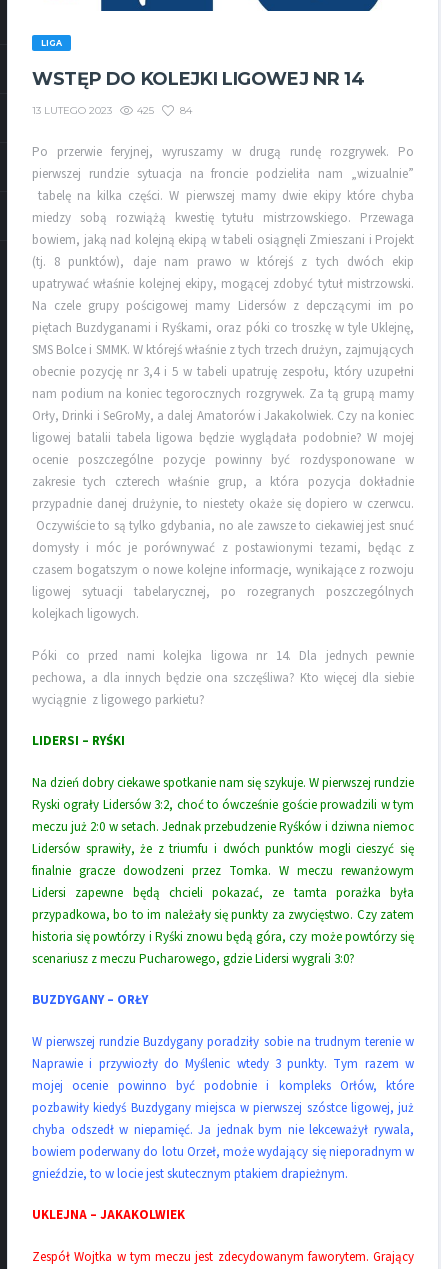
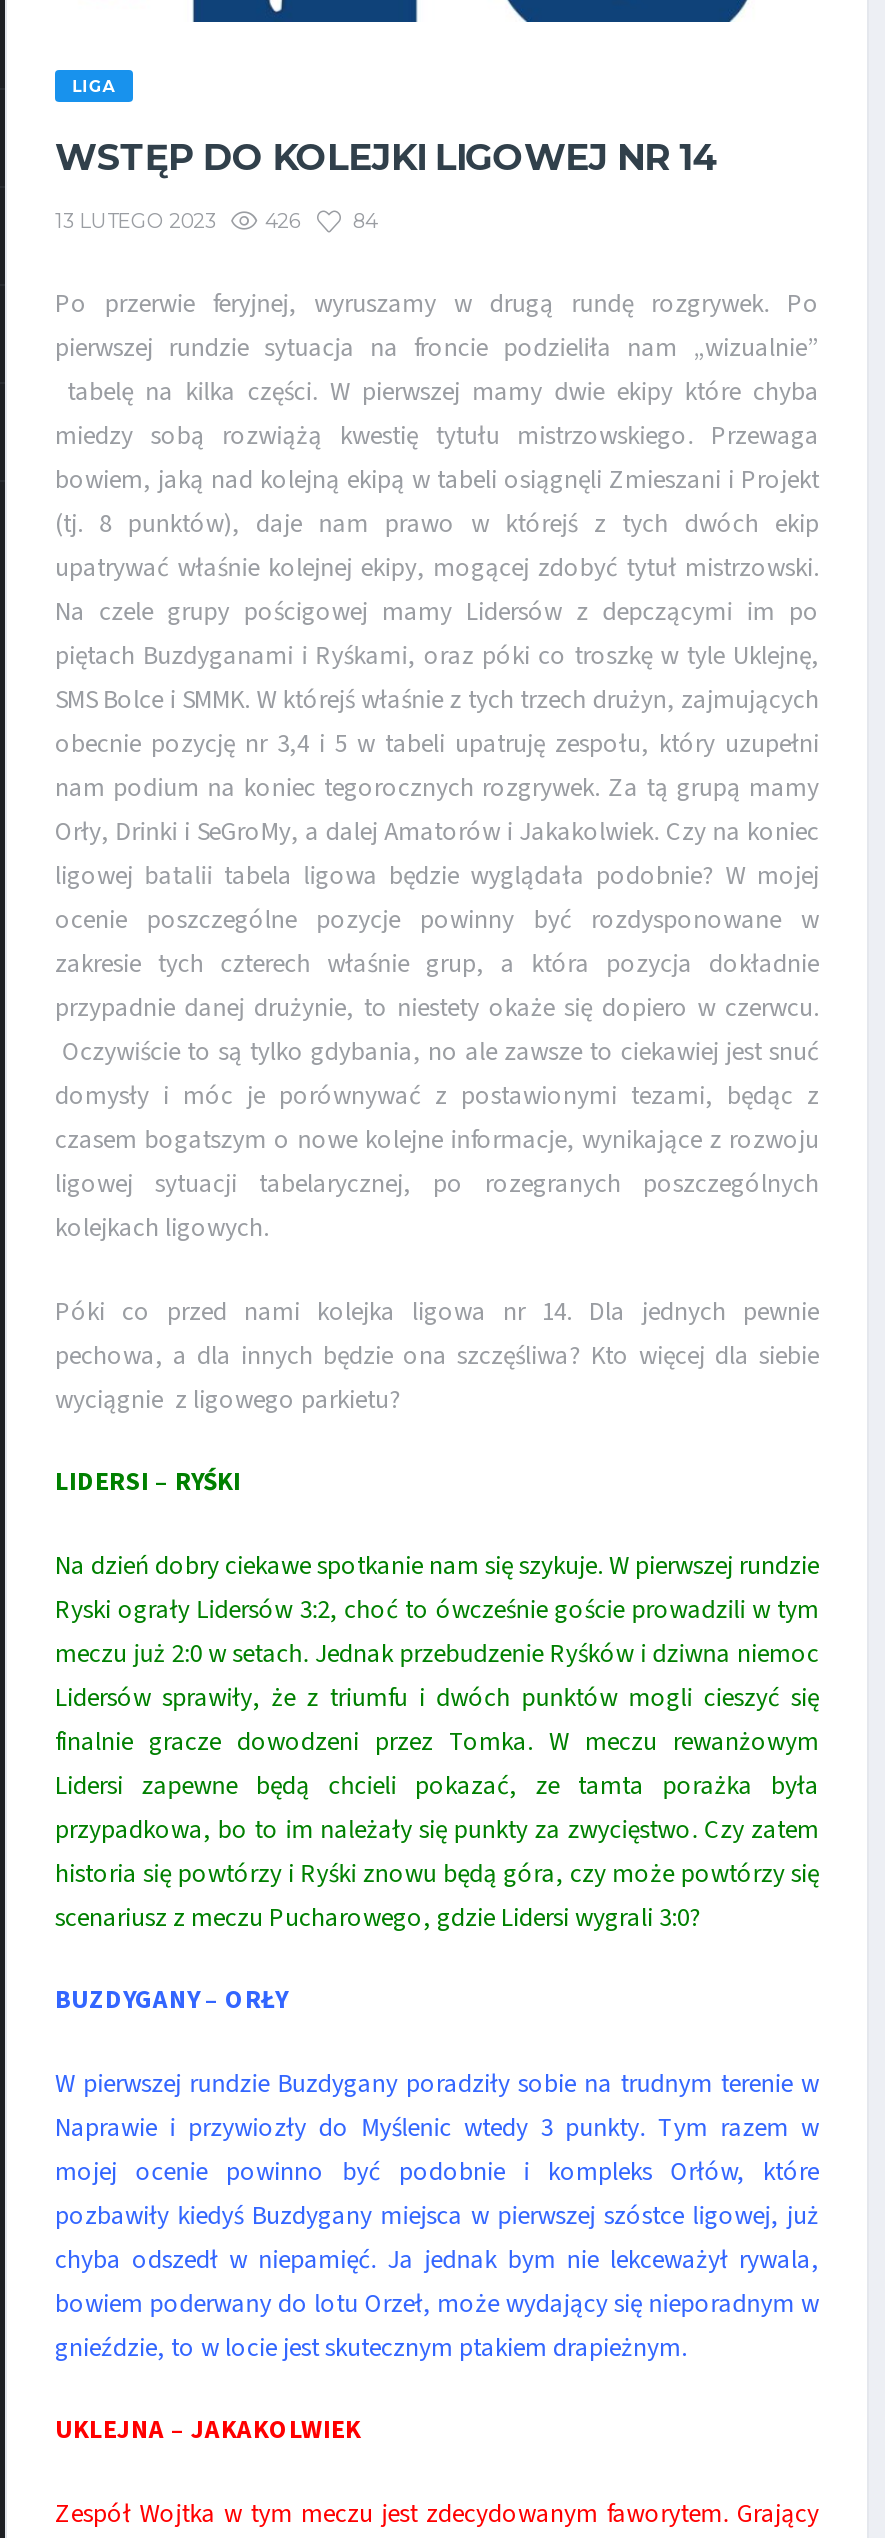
- 13 LUTEGO 2023 425 84
+ 13 LUTEGO 2023 426 84
